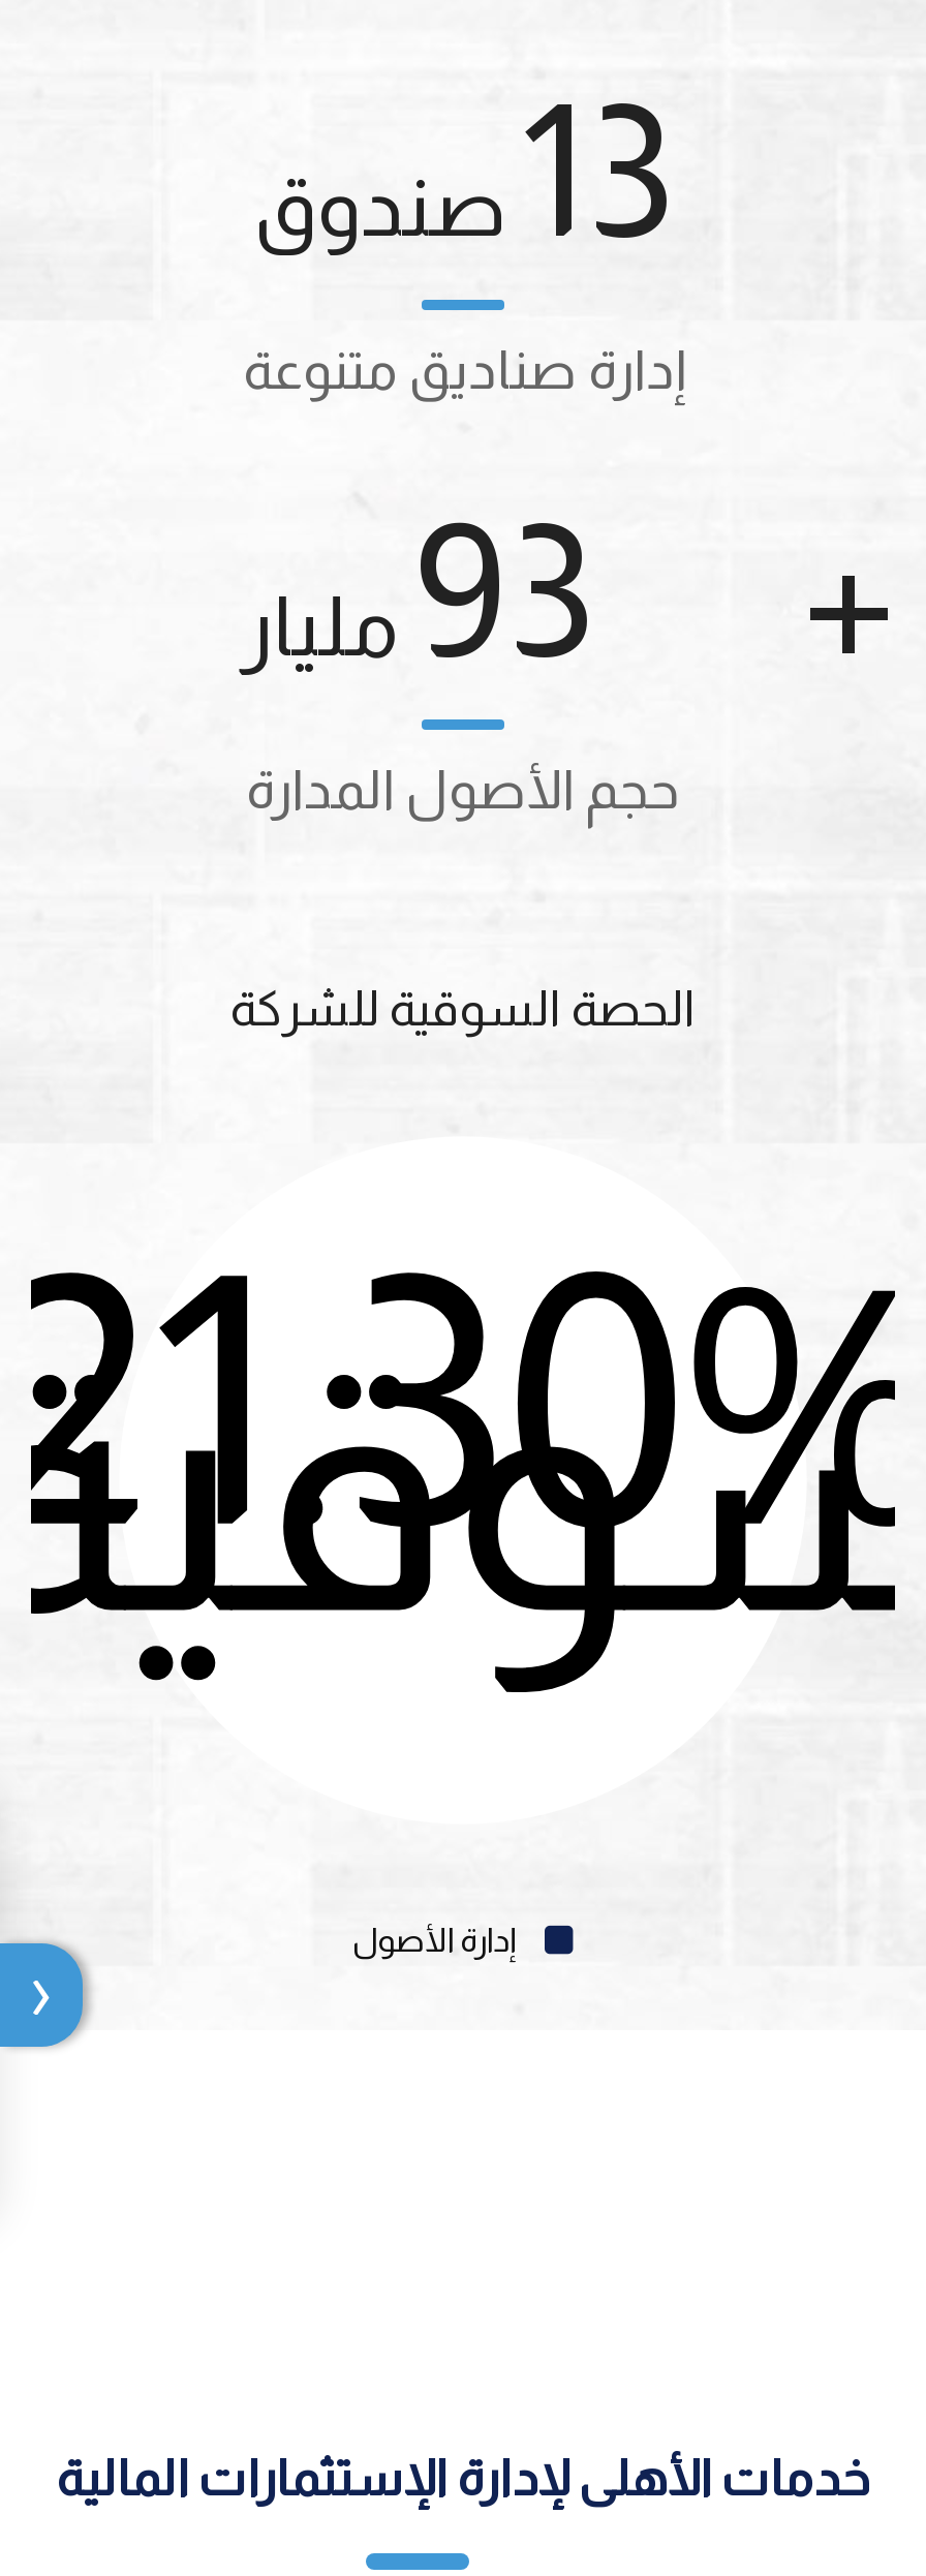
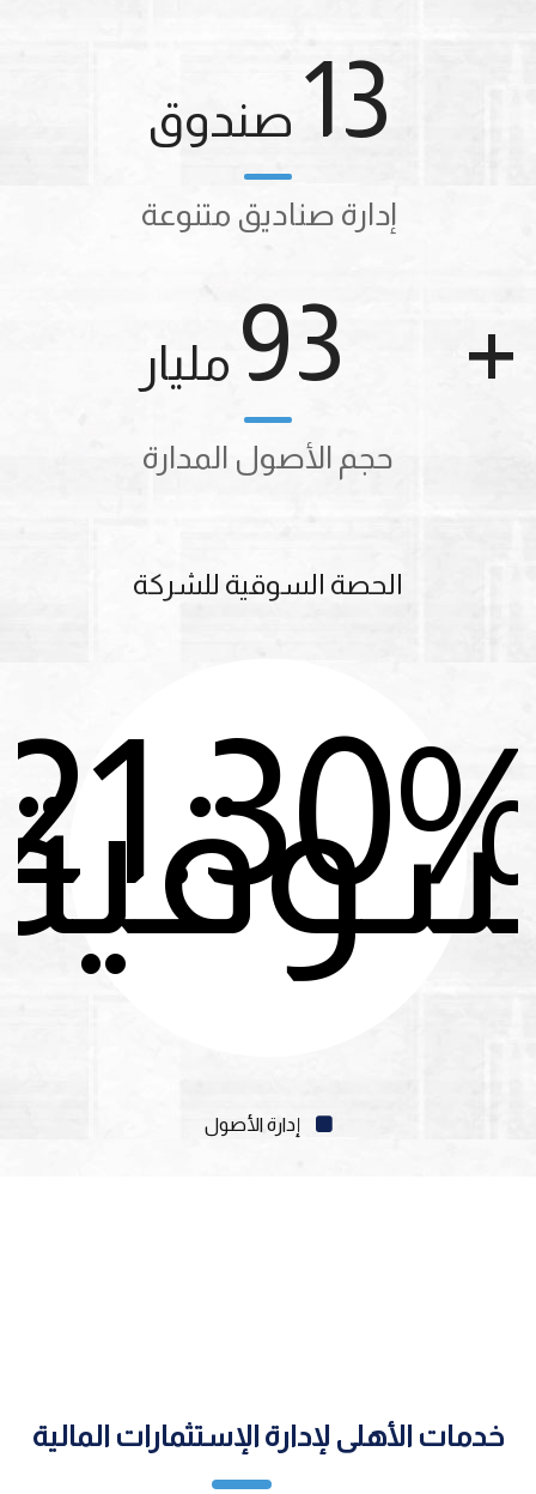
- [image]
